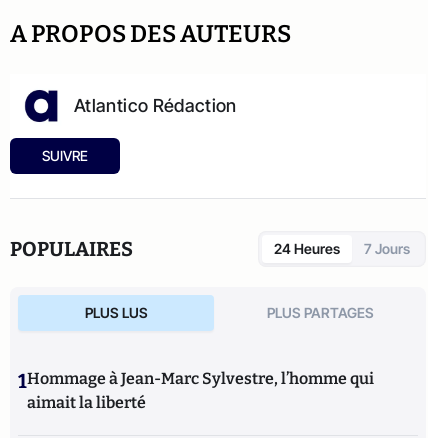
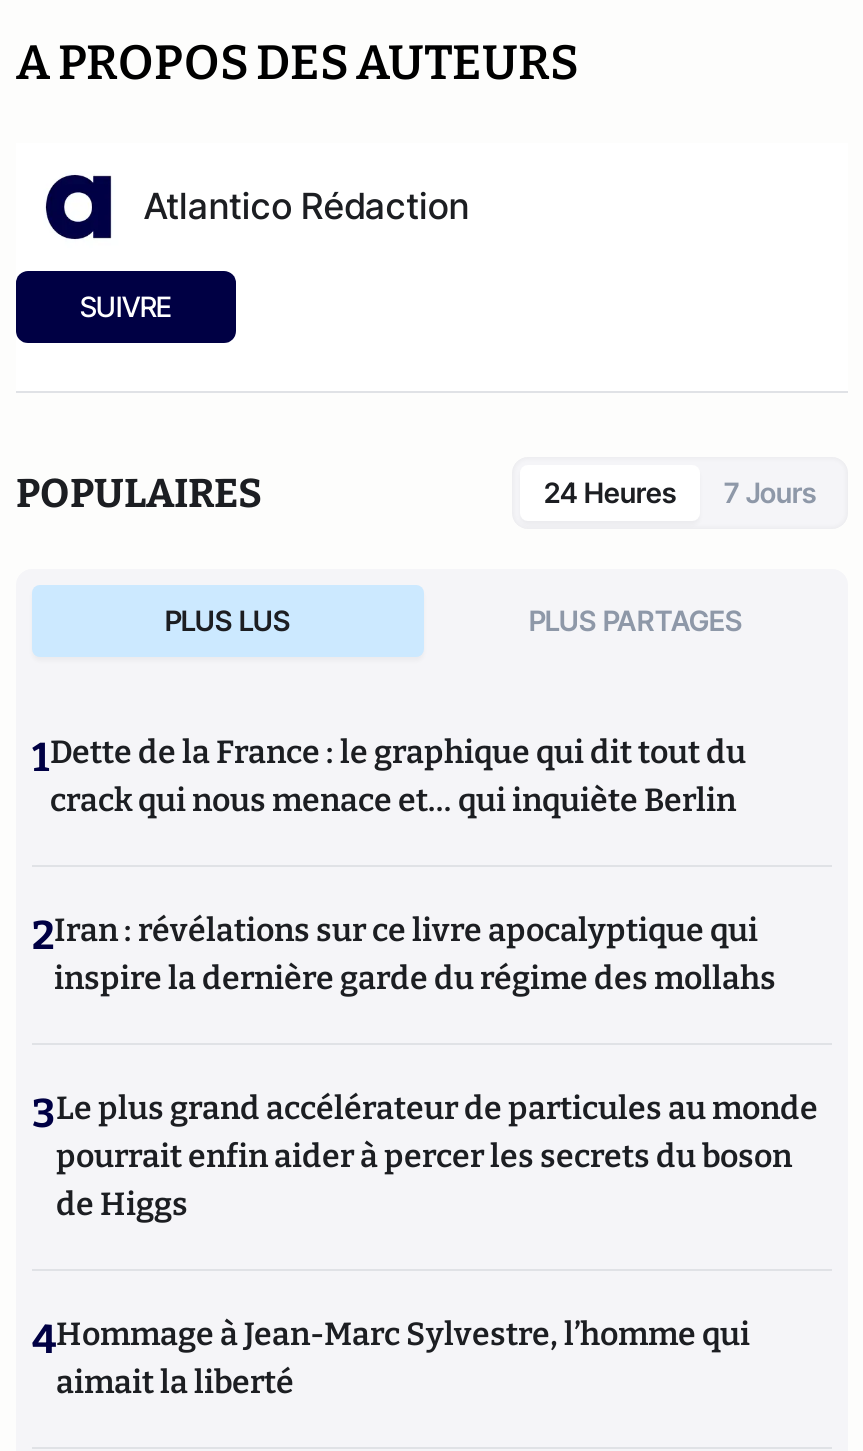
- 1Hommage à Jean-Marc Sylvestre, l’homme qui
+ 1Dette de la France : le graphique qui dit tout du
+ crack qui nous menace et… qui inquiète Berlin
+ 2Iran : révélations sur ce livre apocalyptique qui
+ inspire la dernière garde du régime des mollahs
+ 3Le plus grand accélérateur de particules au monde
+ pourrait enfin aider à percer les secrets du boson
+ de Higgs
+ 4Hommage à Jean-Marc Sylvestre, l’homme qui
